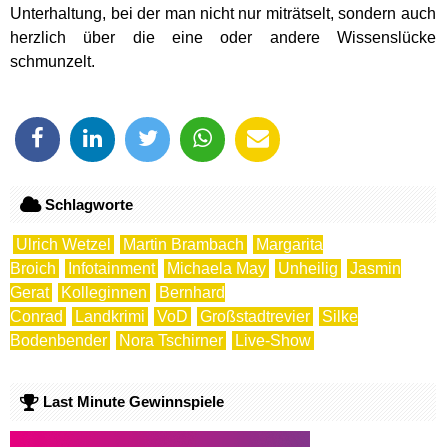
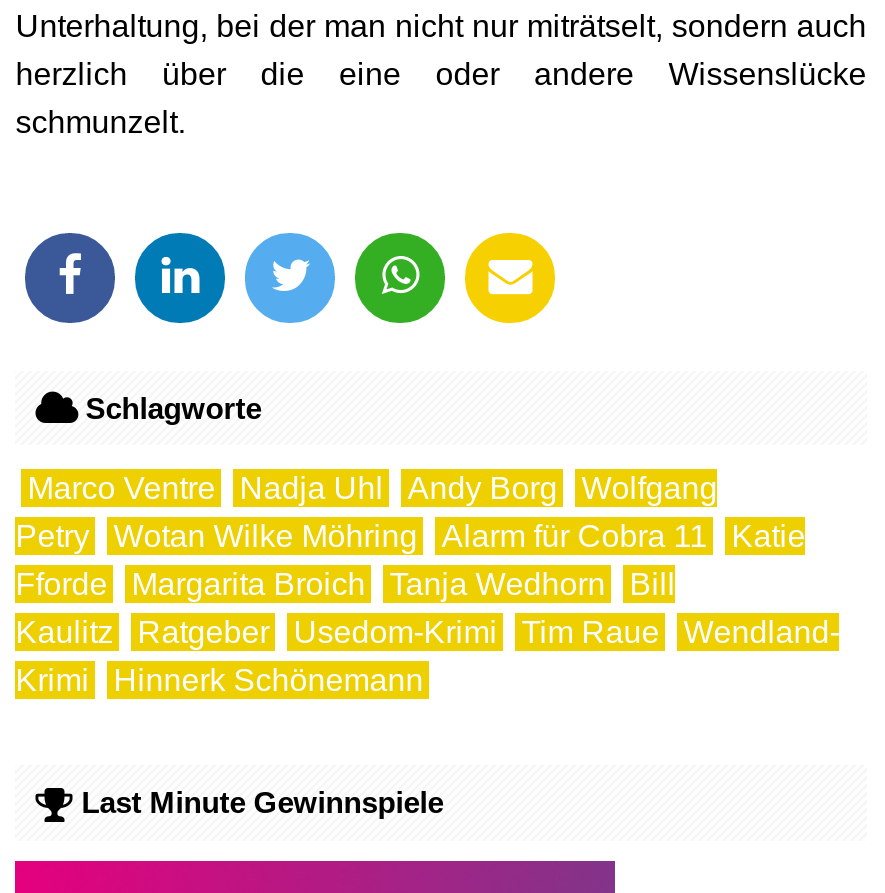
- Ulrich Wetzel
- Martin Brambach
- Margarita
- Broich
- Infotainment
- Michaela May
- Unheilig
- Jasmin
- Gerat
- Kolleginnen
- Bernhard
- Conrad
- Landkrimi
- VoD
- Großstadtrevier
- Silke
- Bodenbender
- Nora Tschirner
- Live-Show
+ Marco Ventre
+ Nadja Uhl
+ Andy Borg
+ Wolfgang
+ Petry
+ Wotan Wilke Möhring
+ Alarm für Cobra 11
+ Katie
+ Fforde
+ Margarita Broich
+ Tanja Wedhorn
+ Bill
+ Kaulitz
+ Ratgeber
+ Usedom-Krimi
+ Tim Raue
+ Wendland-
+ Krimi
+ Hinnerk Schönemann
